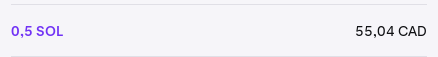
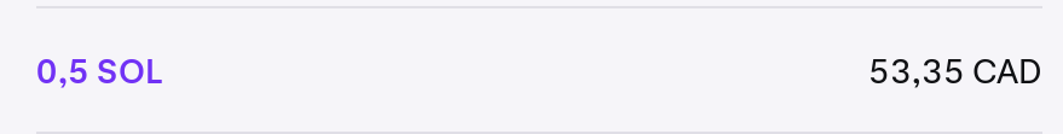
- 55,04 CAD
+ 53,35 CAD
